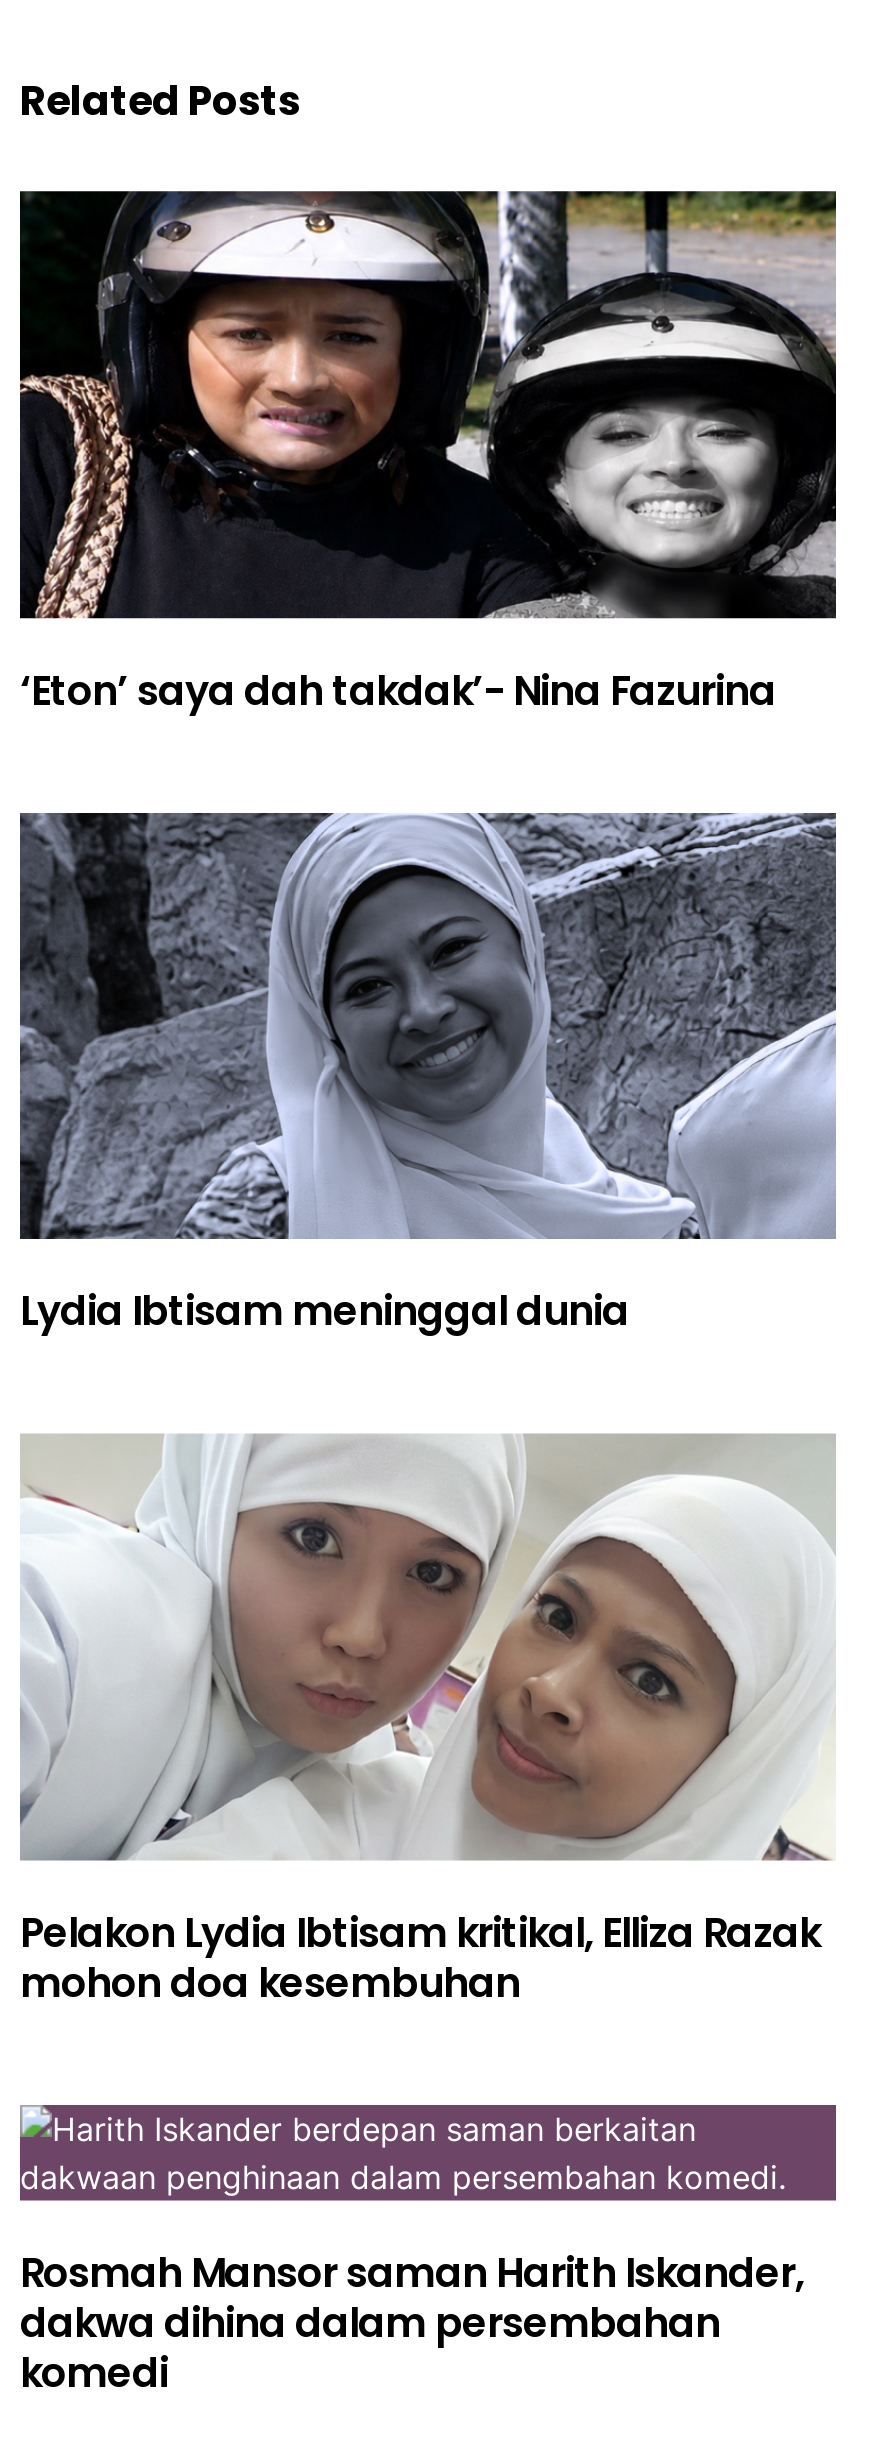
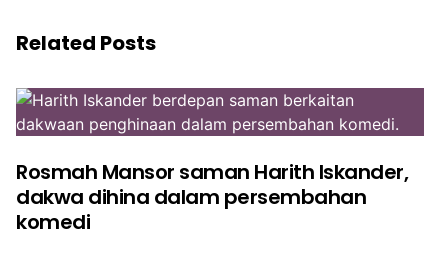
- [image]
- ‘Eton’ saya dah takdak’- Nina Fazurina

- [image]
- Lydia Ibtisam meninggal dunia

- [image]
- Pelakon Lydia Ibtisam kritikal, Elliza Razak
- mohon doa kesembuhan
